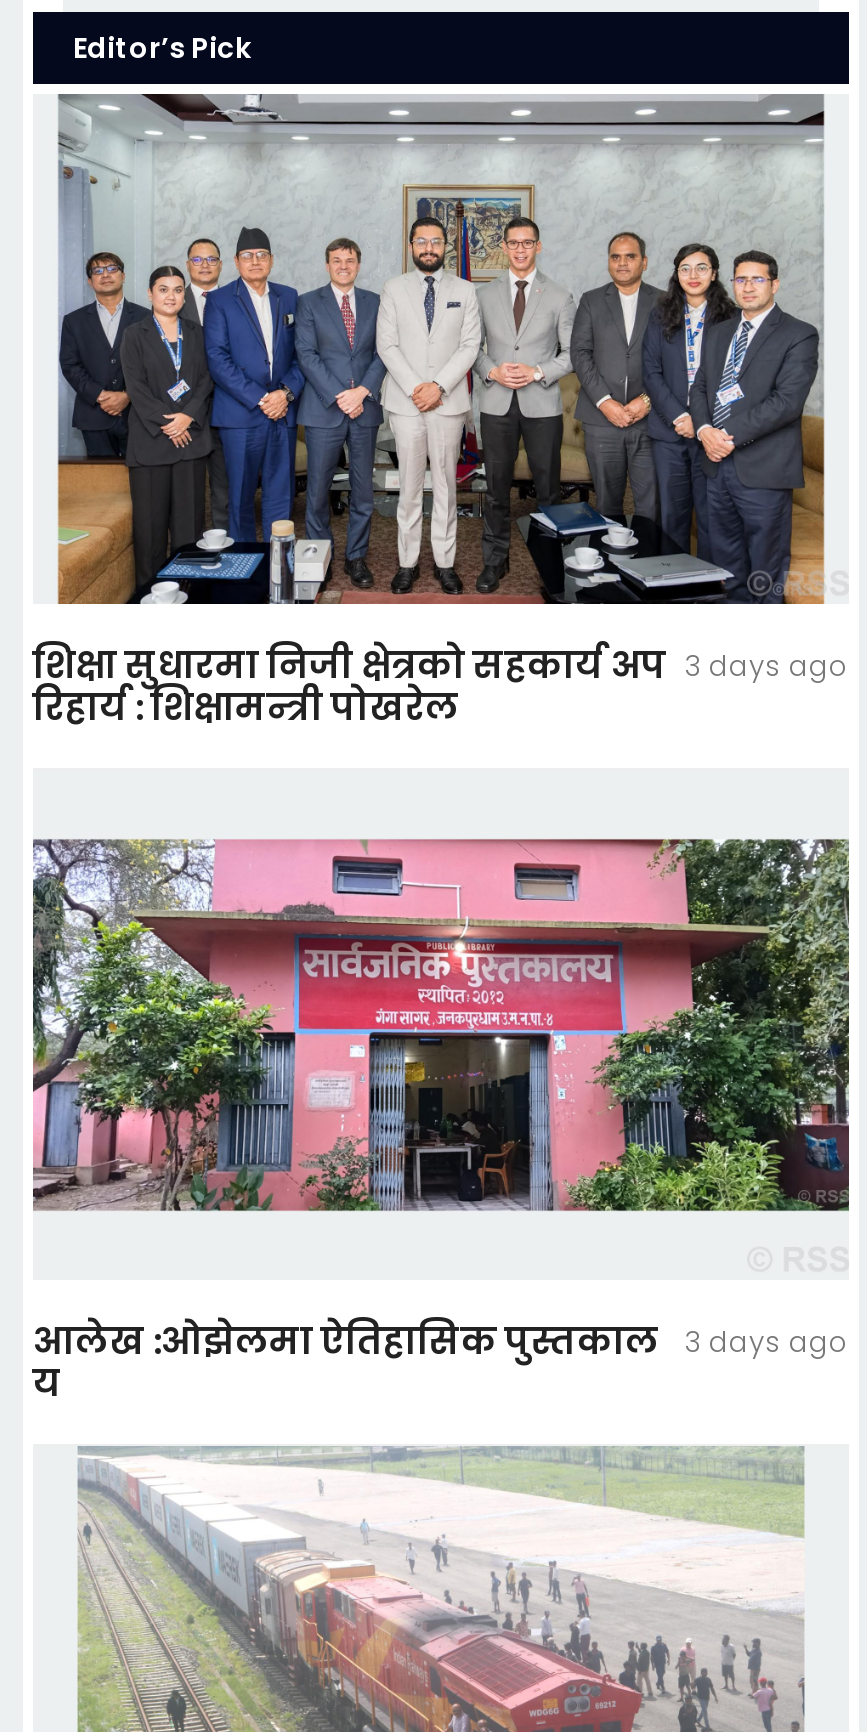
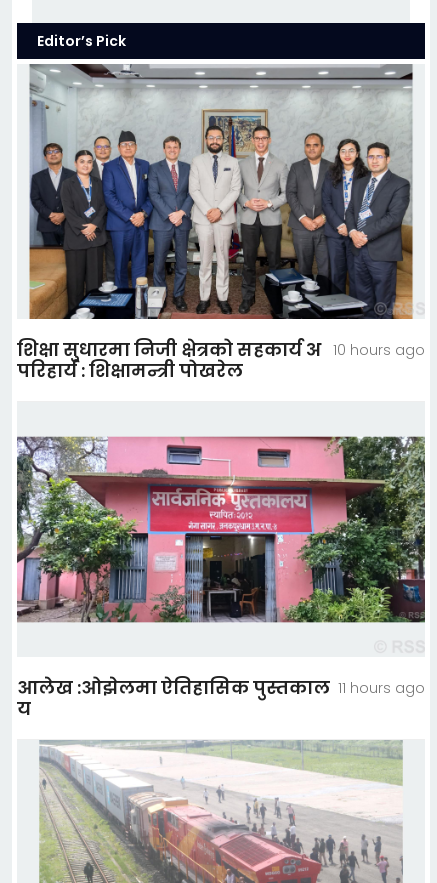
- शिक्षा सुधारमा निजी क्षेत्रको सहकार्य अप
+ शिक्षा सुधारमा निजी क्षेत्रको सहकार्य अ

- 3 days ago
+ 10 hours ago

- रिहार्य : शिक्षामन्त्री पोखरेल
+ परिहार्य : शिक्षामन्त्री पोखरेल

- आलेख :ओझेलमा ऐतिहासिक पुस्तकाल 3 days ago
+ आलेख :ओझेलमा ऐतिहासिक पुस्तकाल 11 hours ago
